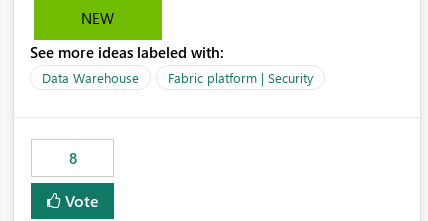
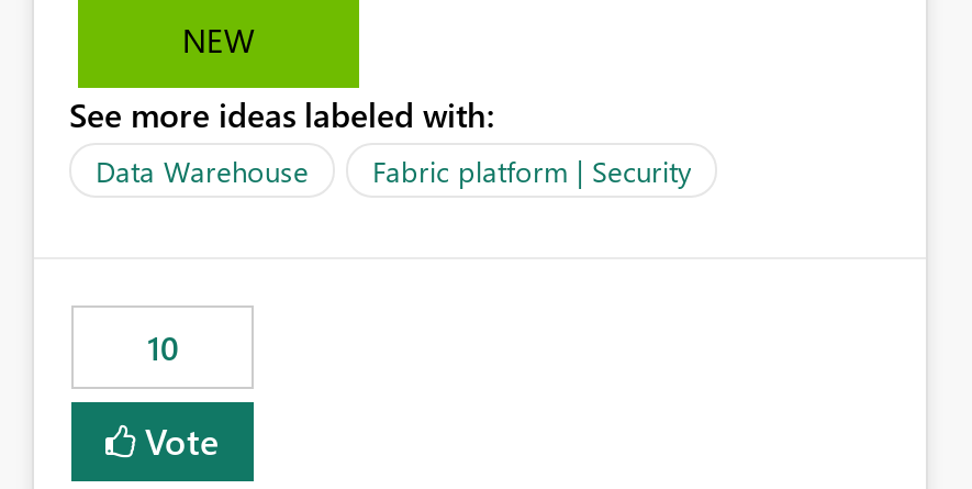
- 8
+ 10
